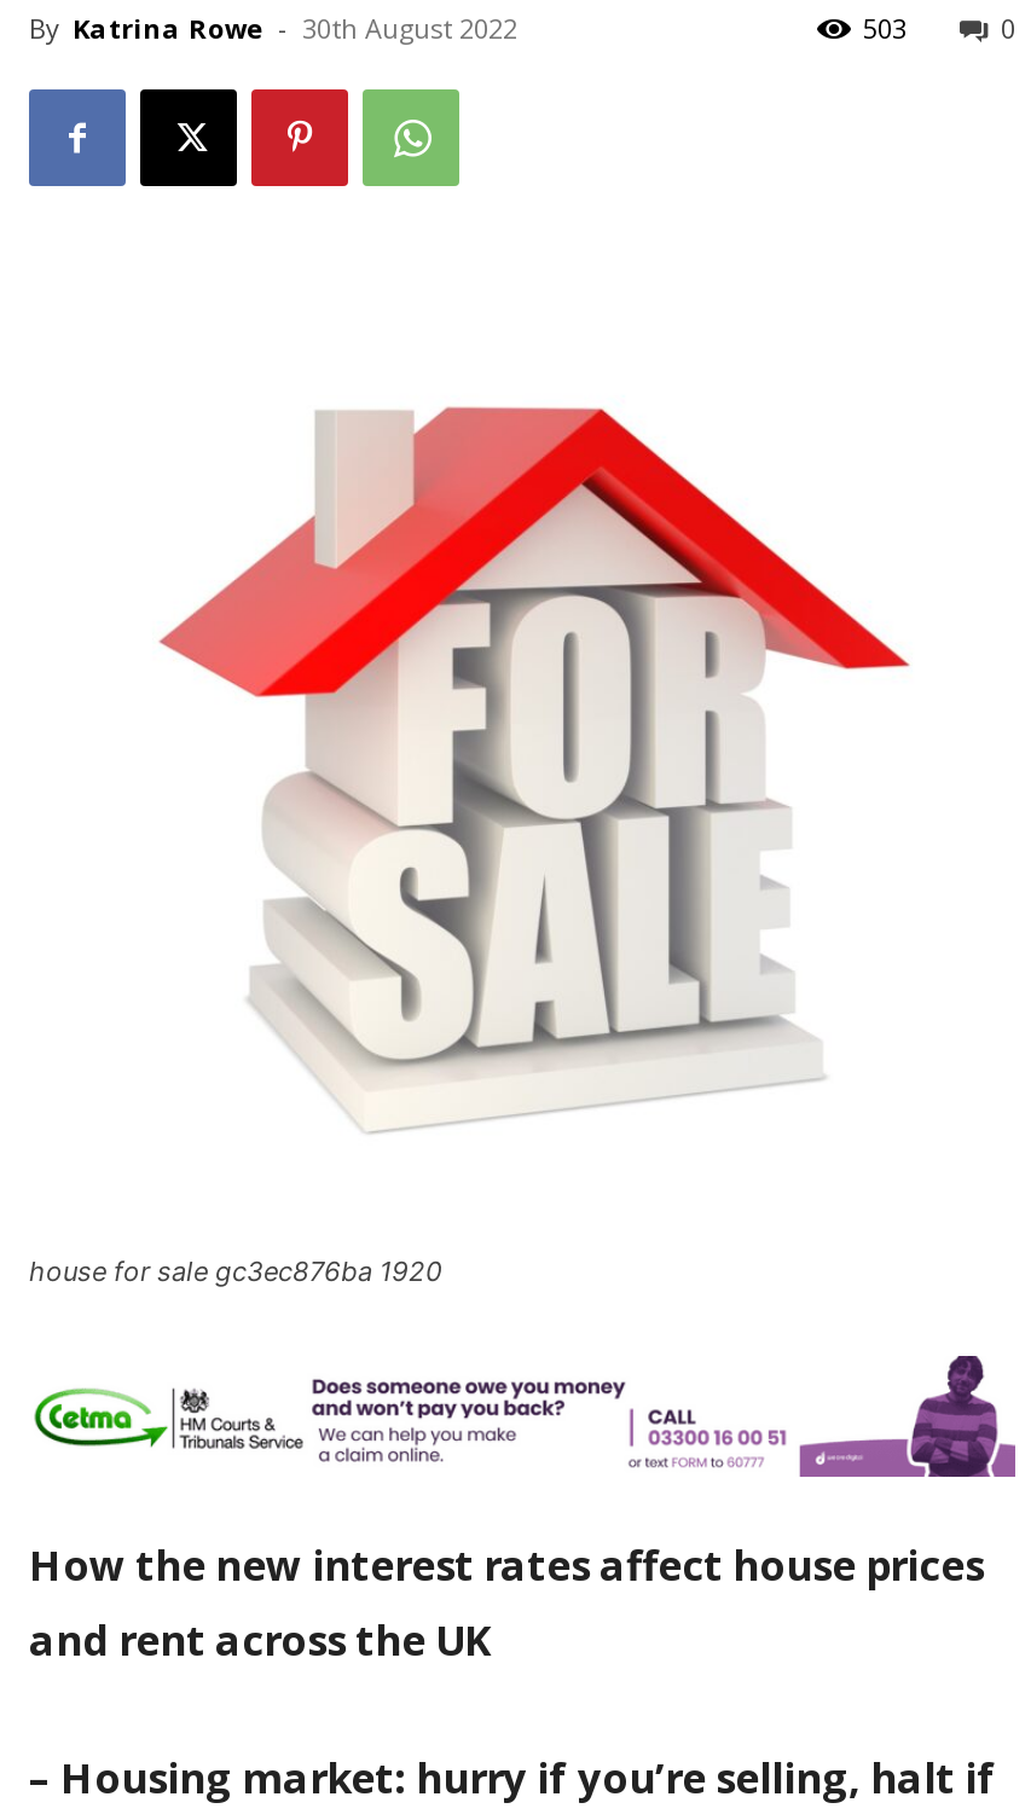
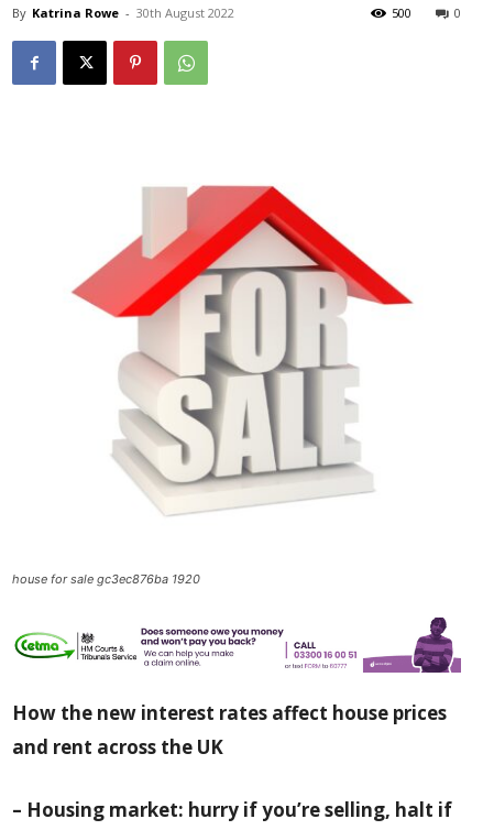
- 503
+ 500
